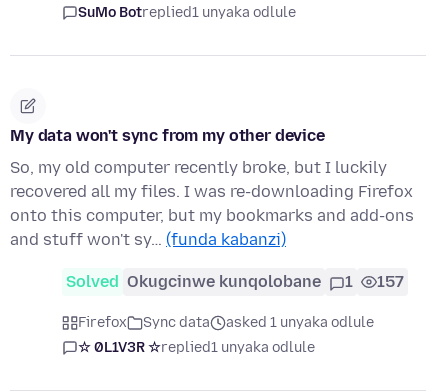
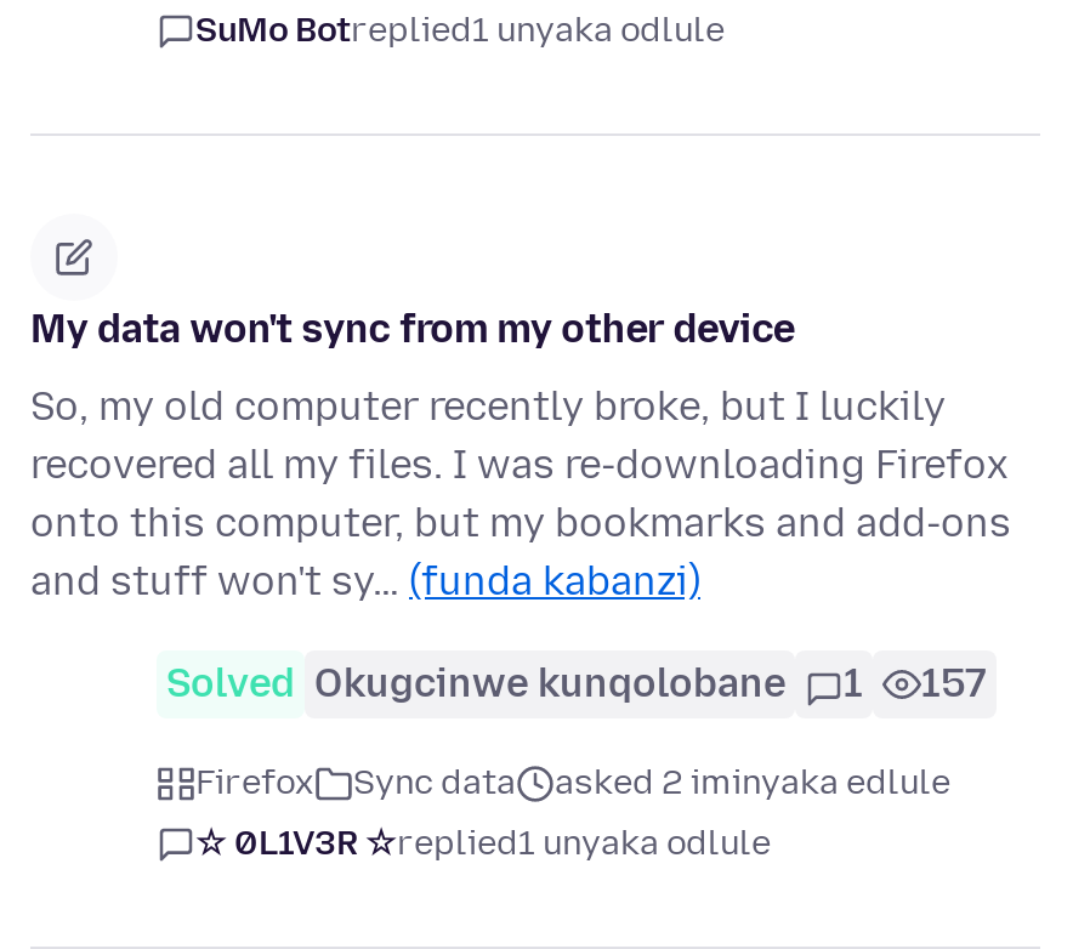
- asked 1 unyaka odlule
+ asked 2 iminyaka edlule
